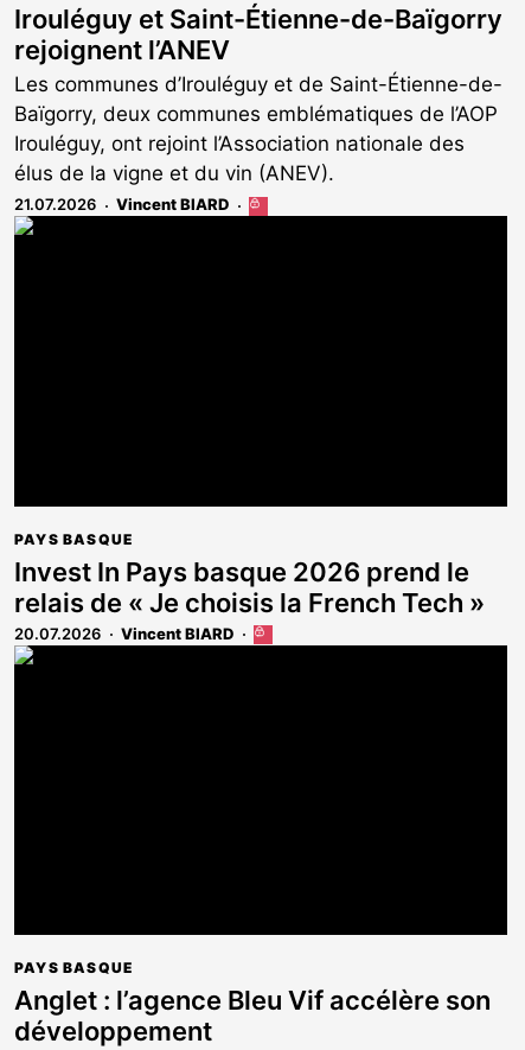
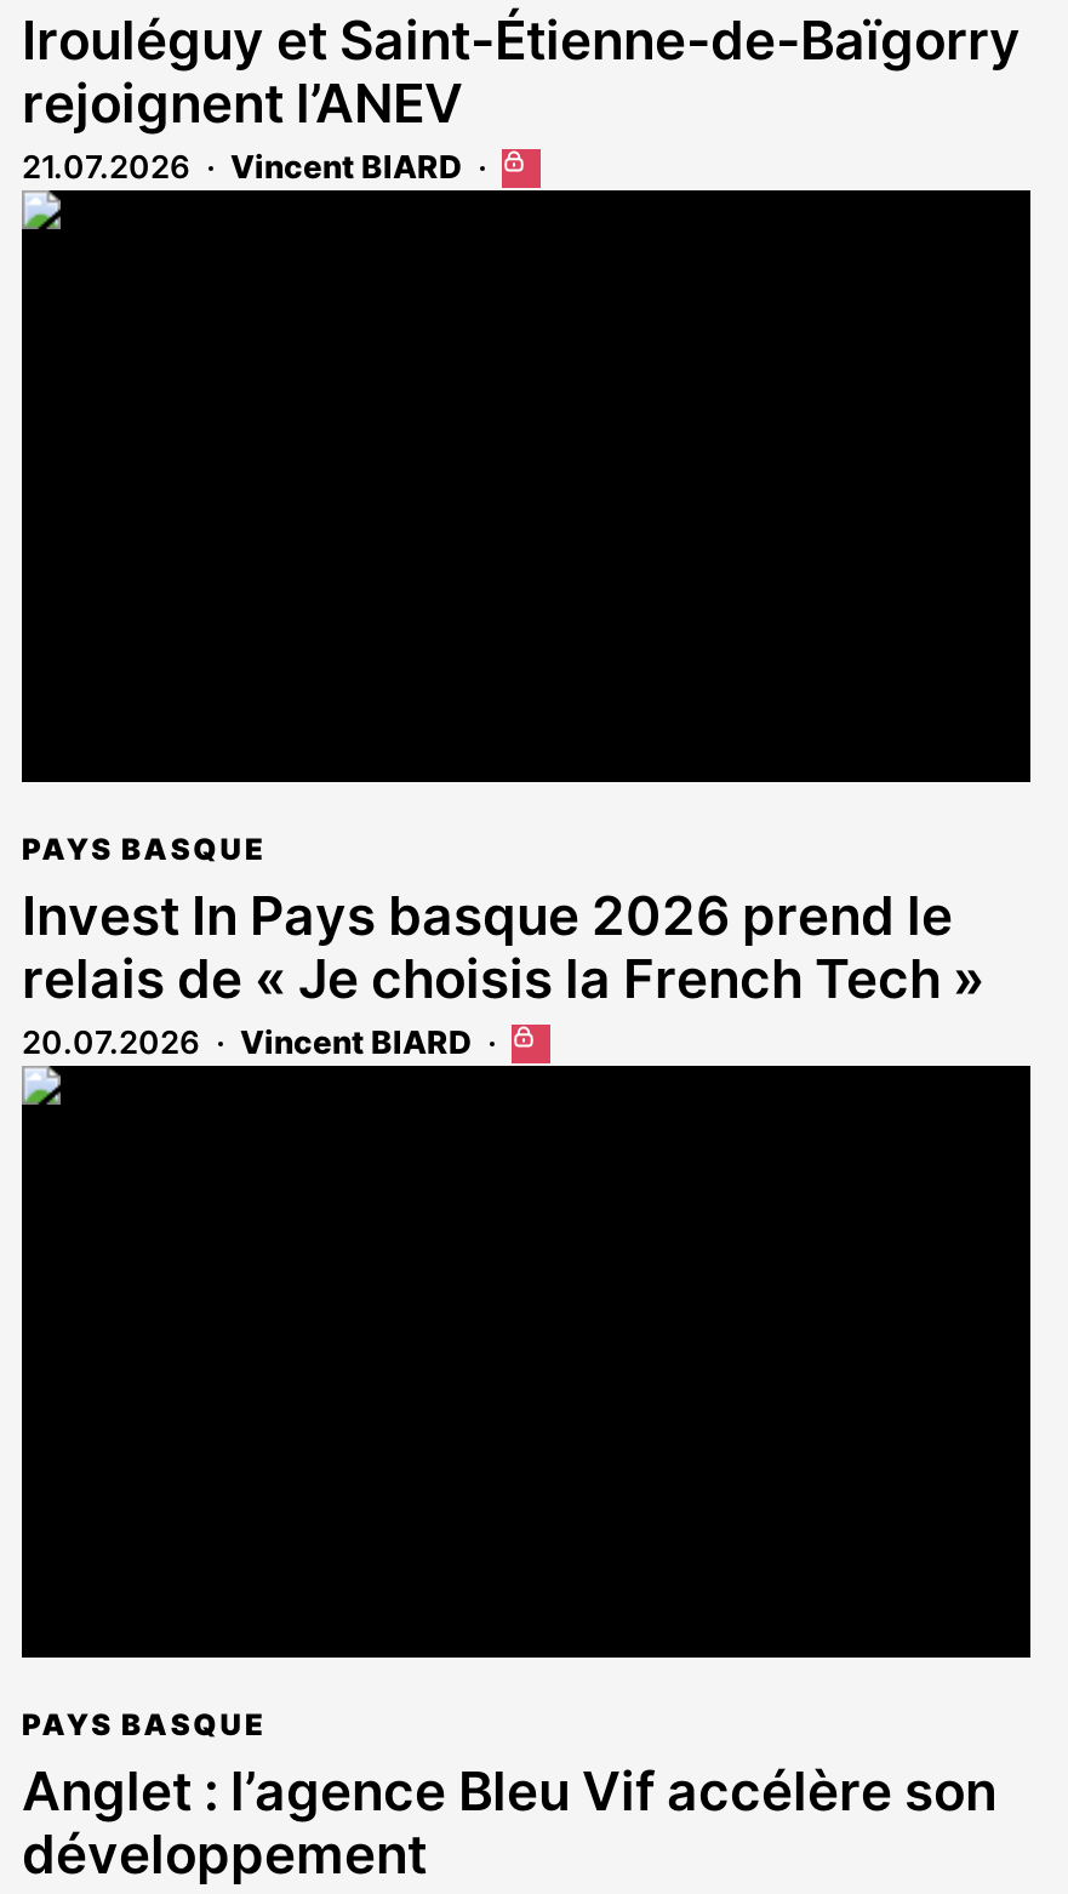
- Les communes d’Irouléguy et de Saint-Étienne-de-
- Baïgorry, deux communes emblématiques de l’AOP
- Irouléguy, ont rejoint l’Association nationale des
- élus de la vigne et du vin (ANEV).
